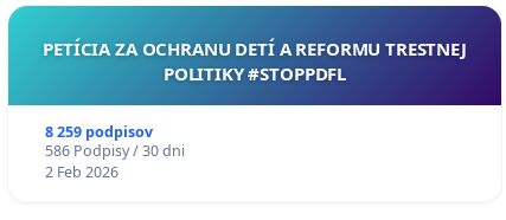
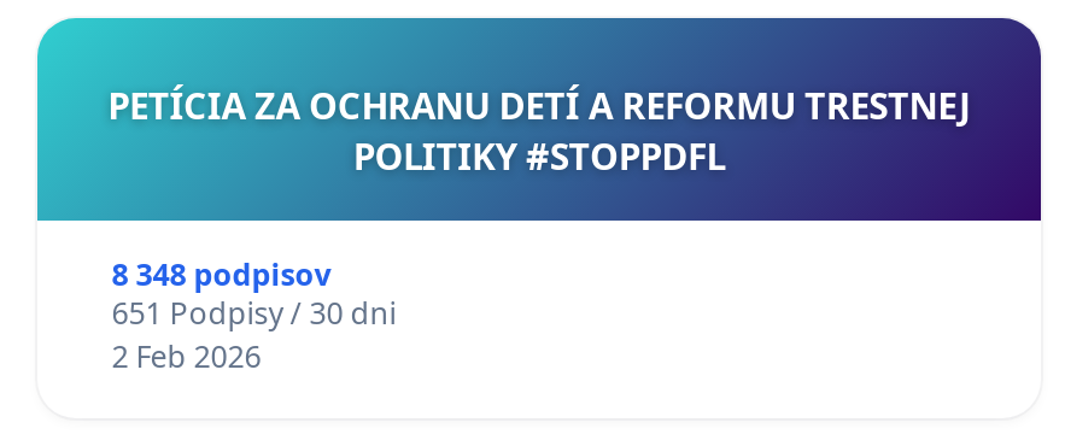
- 8 259 podpisov
+ 8 348 podpisov

- 586 Podpisy / 30 dni
+ 651 Podpisy / 30 dni
